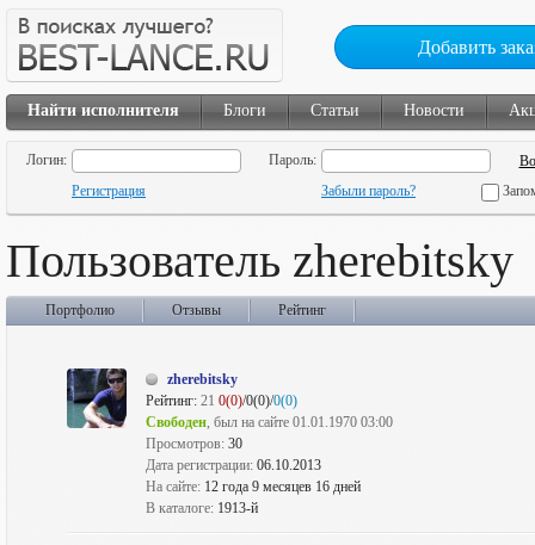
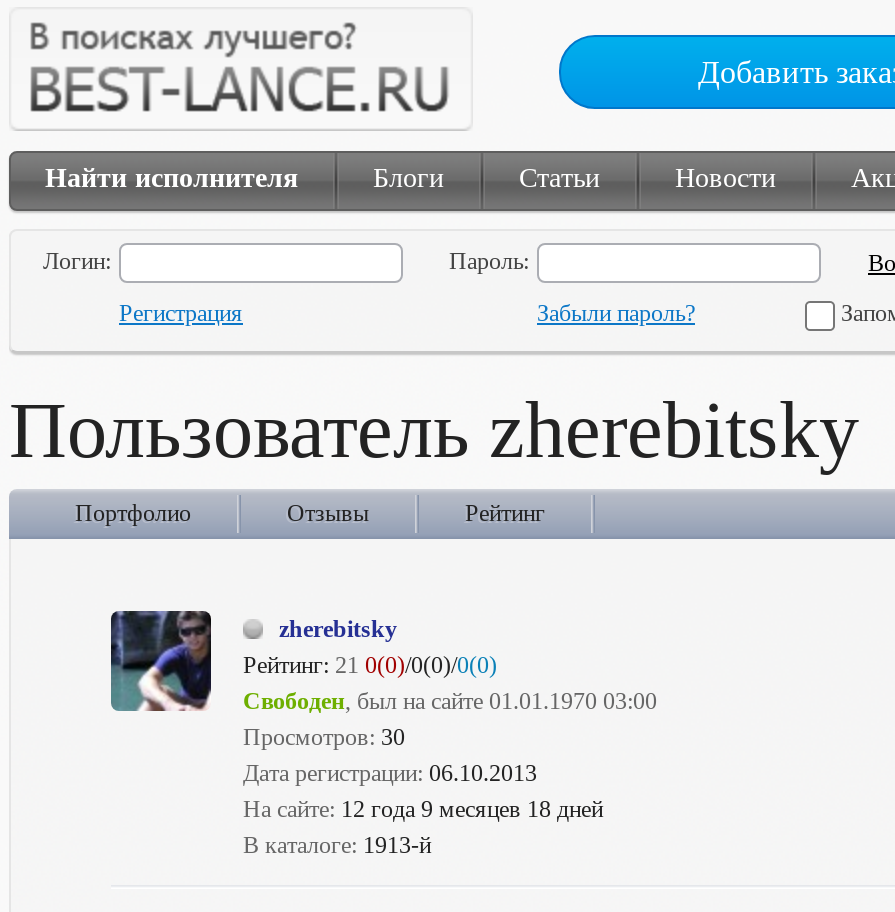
- На сайте: 12 года 9 месяцев 16 дней
+ На сайте: 12 года 9 месяцев 18 дней
